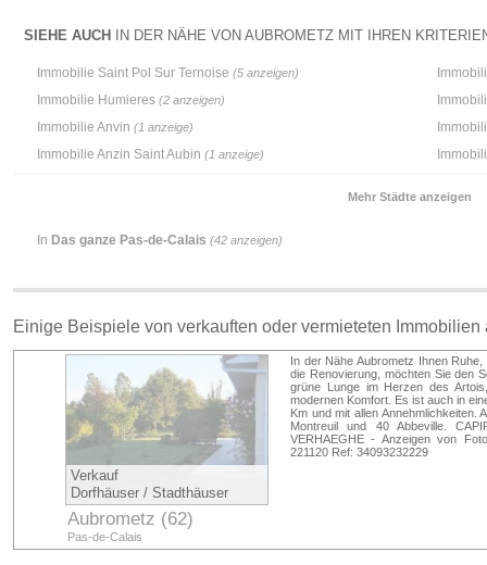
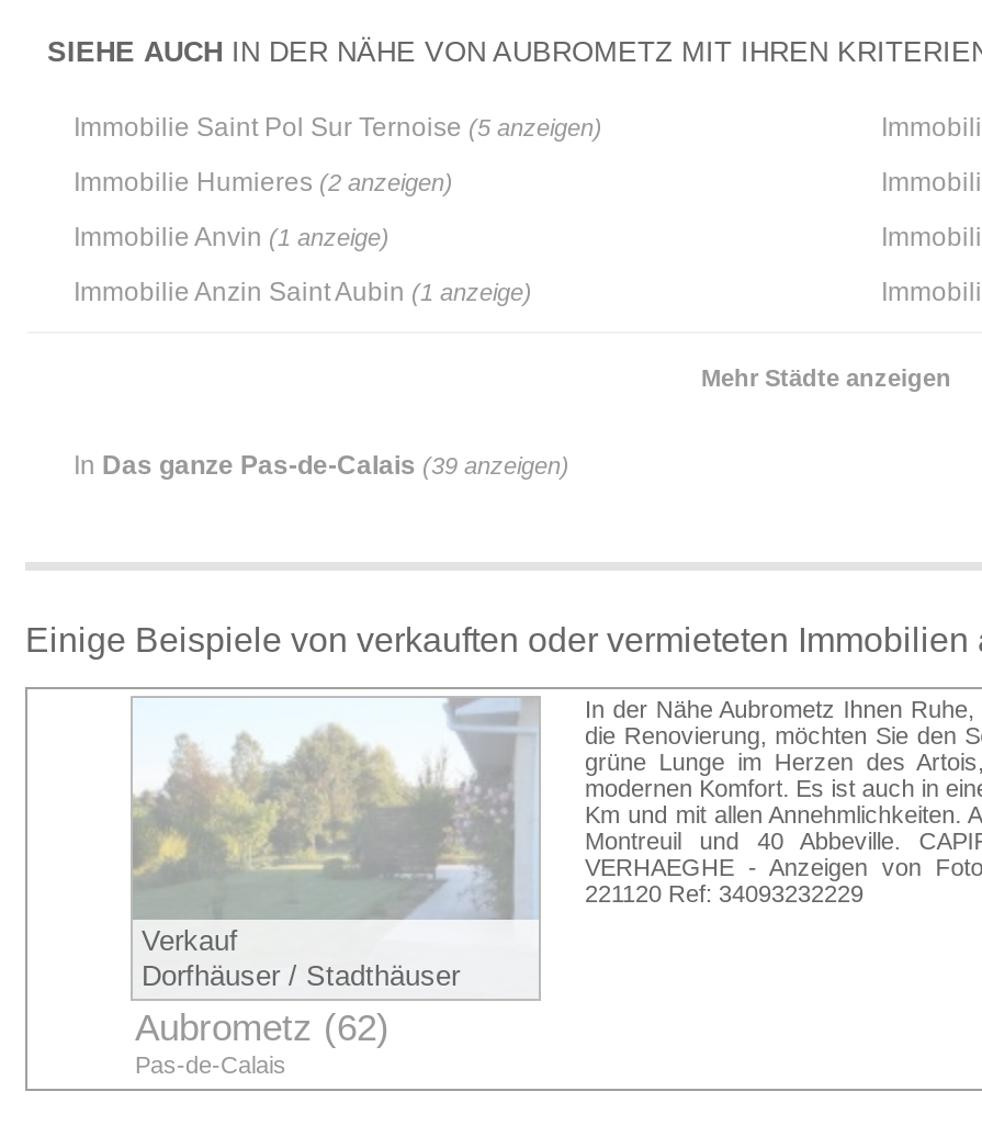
- In Das ganze Pas-de-Calais (42 anzeigen)
+ In Das ganze Pas-de-Calais (39 anzeigen)
